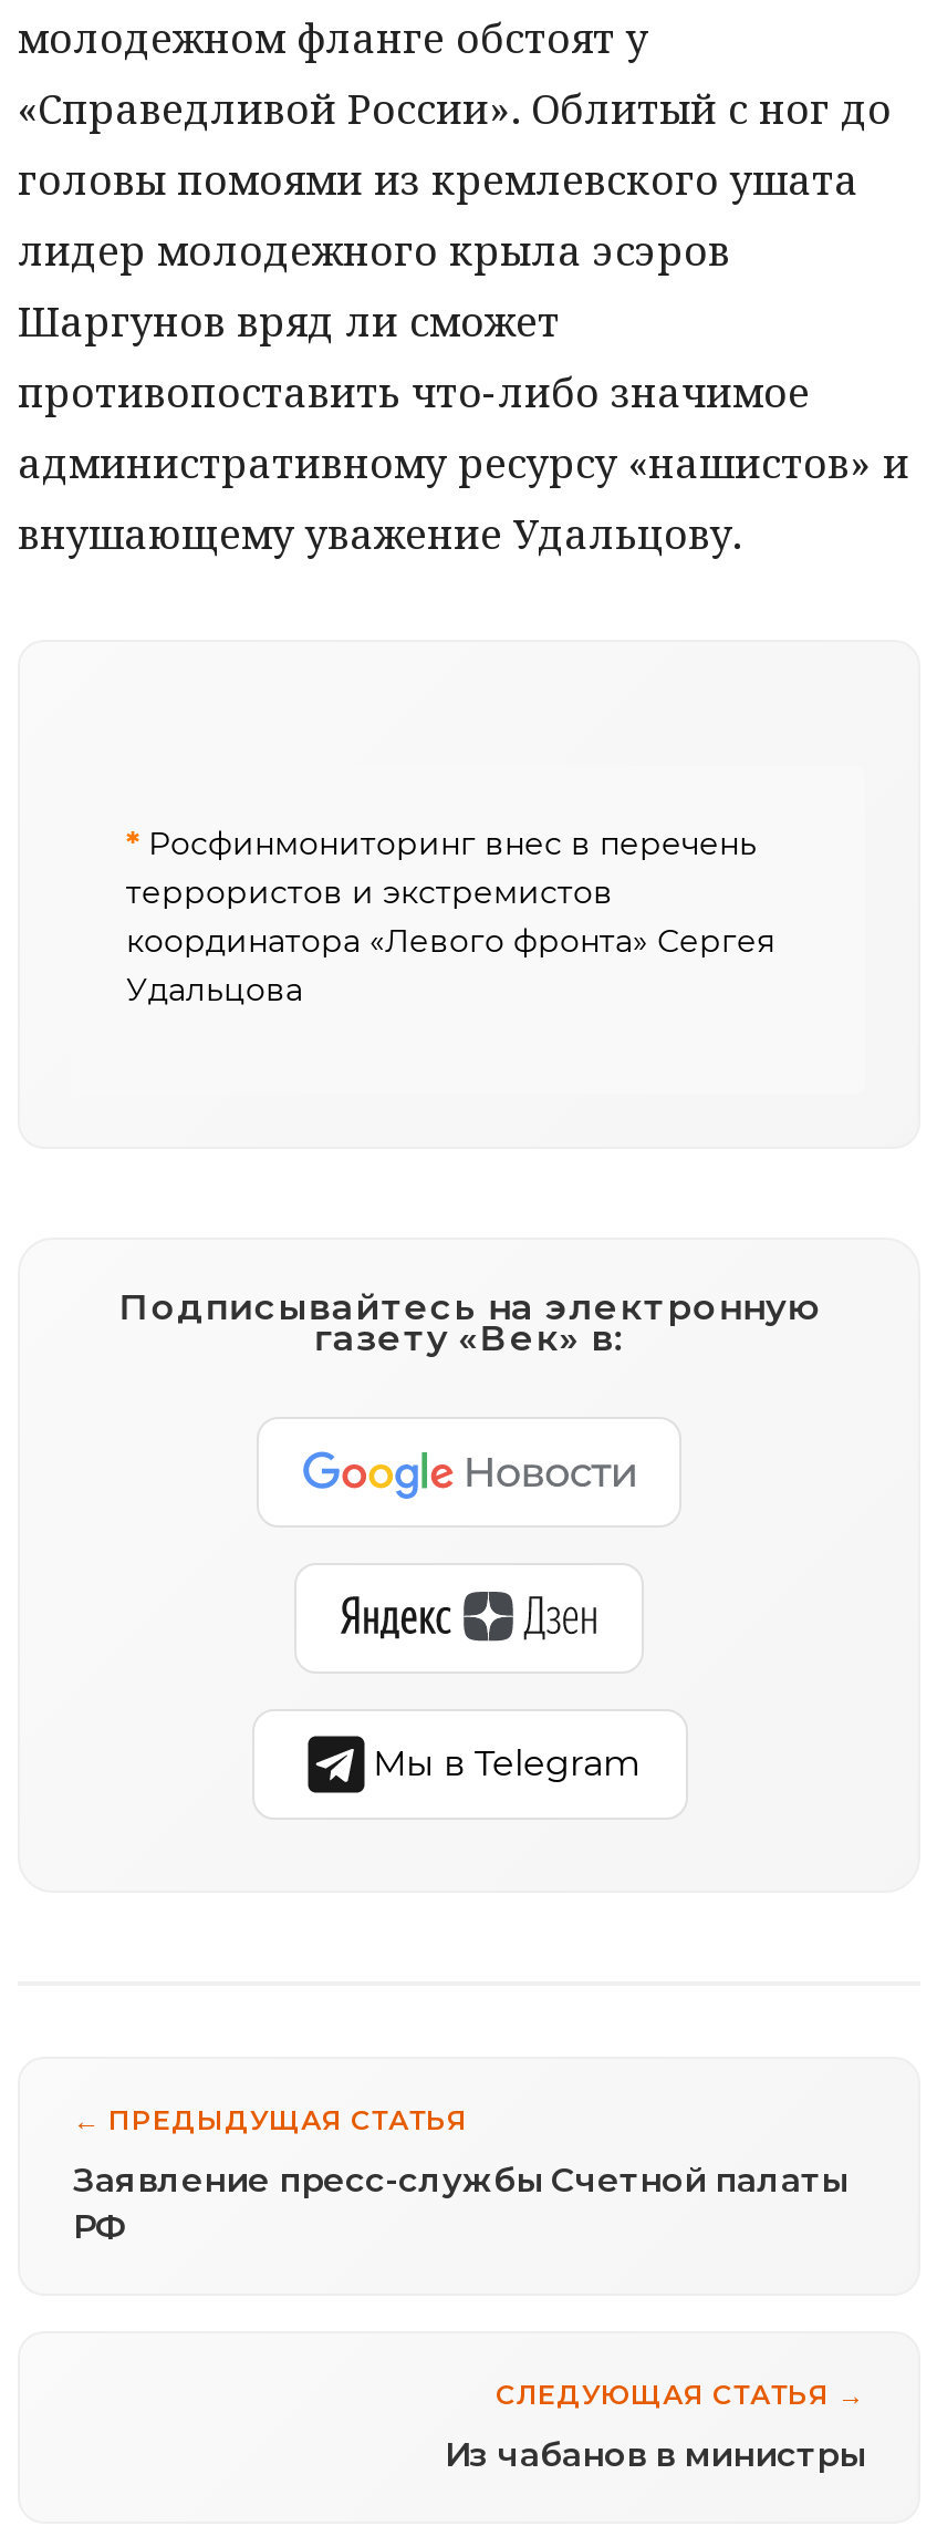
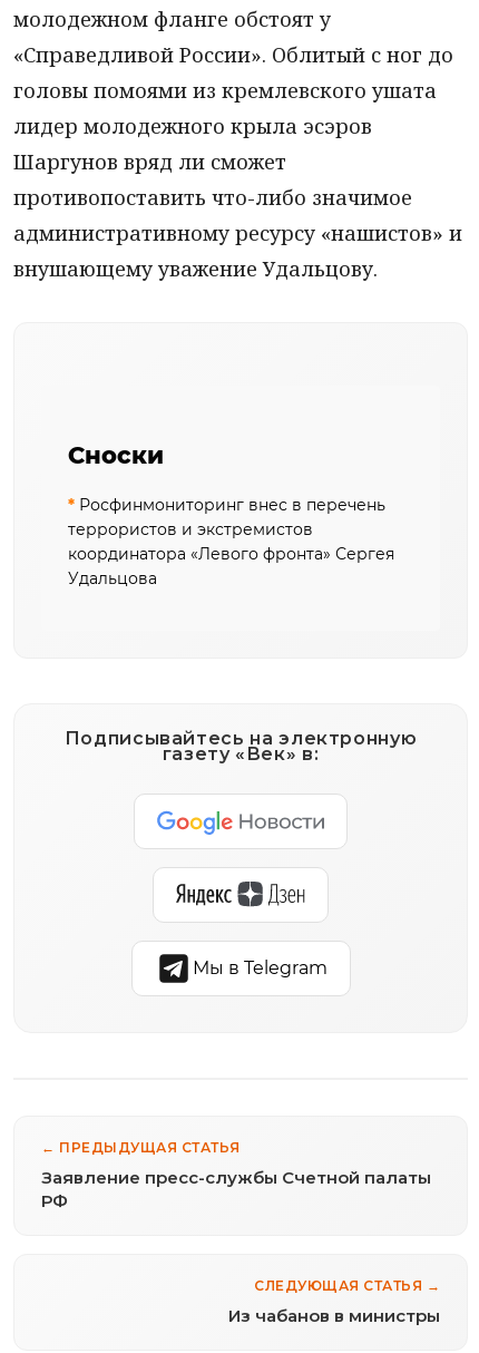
+ Сноски
